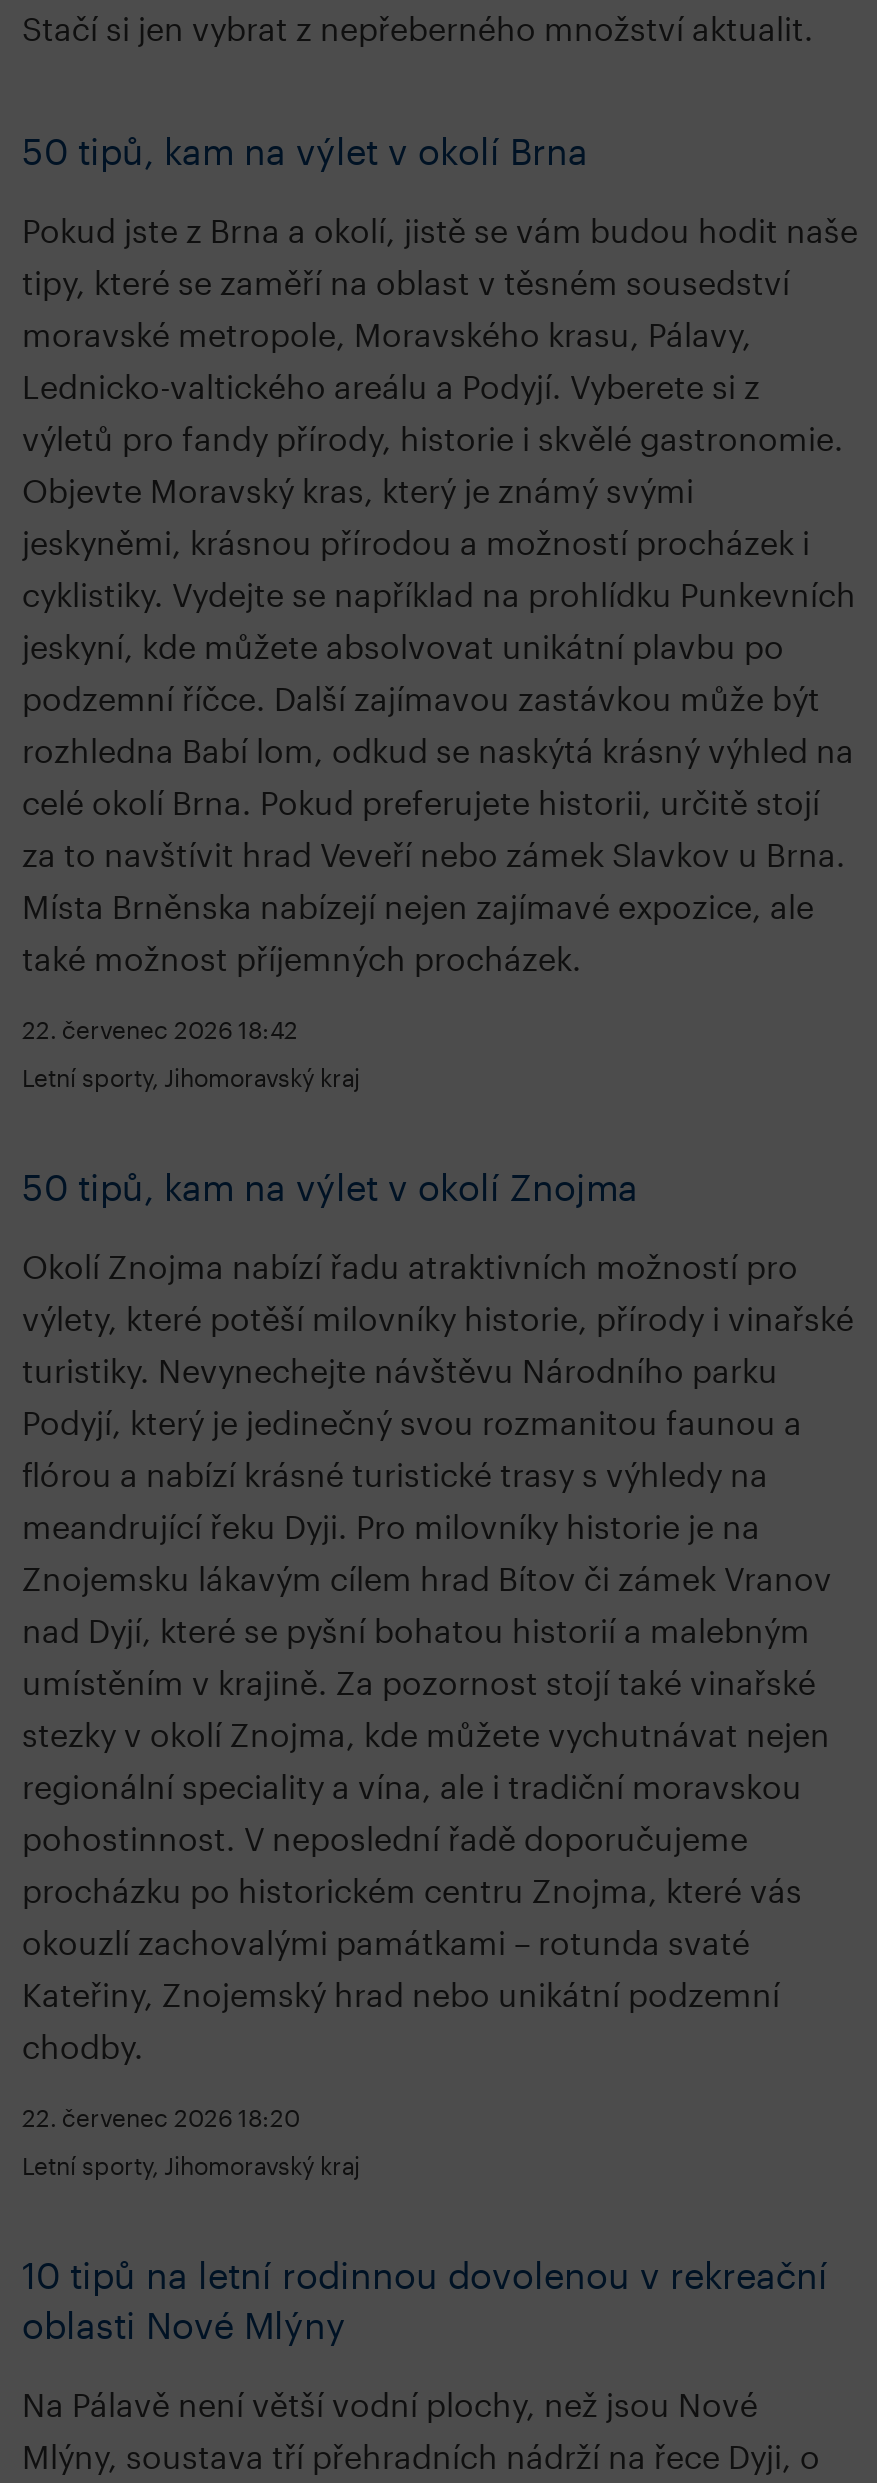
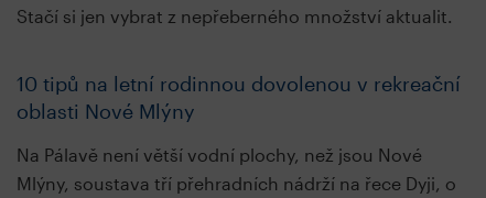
- 50 tipů, kam na výlet v okolí Brna
- Pokud jste z Brna a okolí, jistě se vám budou hodit naše
- tipy, které se zaměří na oblast v těsném sousedství
- moravské metropole, Moravského krasu, Pálavy,
- Lednicko-valtického areálu a Podyjí. Vyberete si z
- výletů pro fandy přírody, historie i skvělé gastronomie.
- Objevte Moravský kras, který je známý svými
- jeskyněmi, krásnou přírodou a možností procházek i
- cyklistiky. Vydejte se například na prohlídku Punkevních
- jeskyní, kde můžete absolvovat unikátní plavbu po
- podzemní říčce. Další zajímavou zastávkou může být
- rozhledna Babí lom, odkud se naskýtá krásný výhled na
- celé okolí Brna. Pokud preferujete historii, určitě stojí
- za to navštívit hrad Veveří nebo zámek Slavkov u Brna.
- Místa Brněnska nabízejí nejen zajímavé expozice, ale
- také možnost příjemných procházek.
- 22. červenec 2026 18:42
- Letní sporty, Jihomoravský kraj
- 50 tipů, kam na výlet v okolí Znojma
- Okolí Znojma nabízí řadu atraktivních možností pro
- výlety, které potěší milovníky historie, přírody i vinařské
- turistiky. Nevynechejte návštěvu Národního parku
- Podyjí, který je jedinečný svou rozmanitou faunou a
- flórou a nabízí krásné turistické trasy s výhledy na
- meandrující řeku Dyji. Pro milovníky historie je na
- Znojemsku lákavým cílem hrad Bítov či zámek Vranov
- nad Dyjí, které se pyšní bohatou historií a malebným
- umístěním v krajině. Za pozornost stojí také vinařské
- stezky v okolí Znojma, kde můžete vychutnávat nejen
- regionální speciality a vína, ale i tradiční moravskou
- pohostinnost. V neposlední řadě doporučujeme
- procházku po historickém centru Znojma, které vás
- okouzlí zachovalými památkami – rotunda svaté
- Kateřiny, Znojemský hrad nebo unikátní podzemní
- chodby.
- 22. červenec 2026 18:20
- Letní sporty, Jihomoravský kraj
